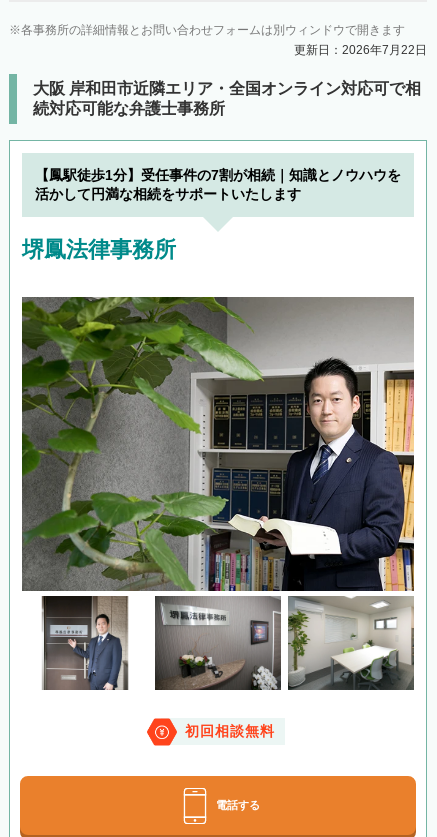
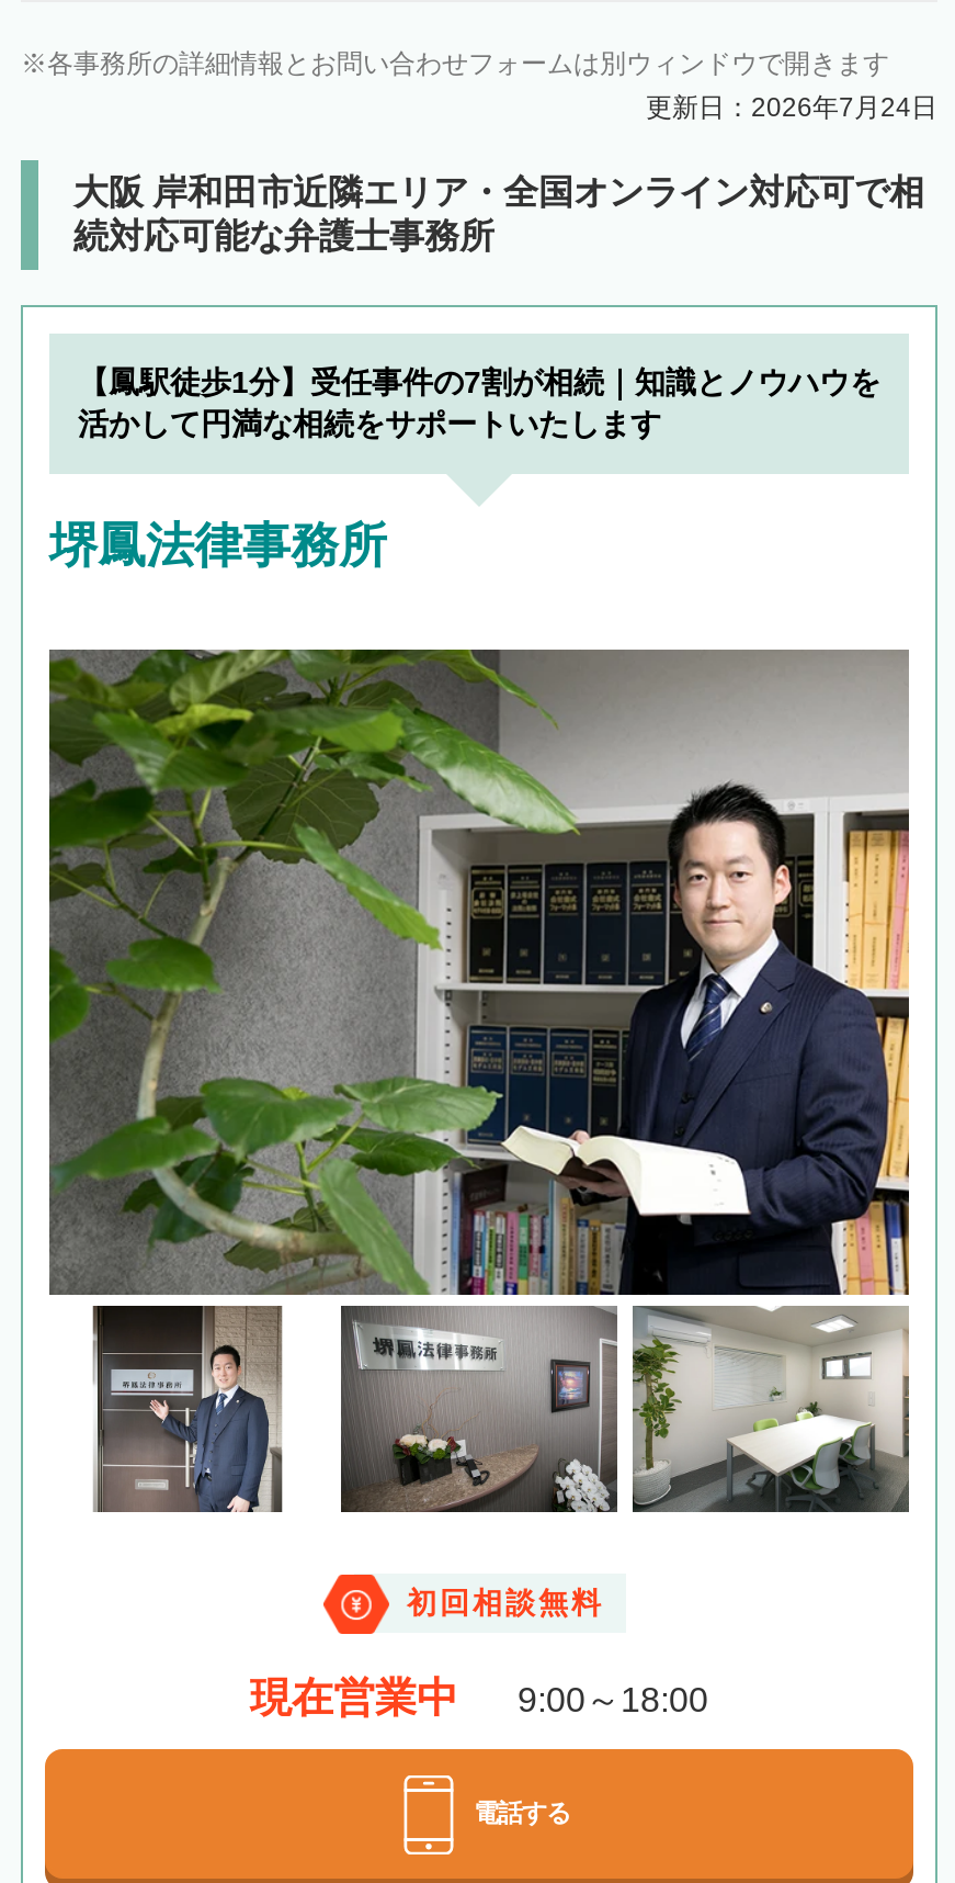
- 更新日：2026年7月22日
+ 更新日：2026年7月24日

+ 現在営業中
+ 9:00～18:00
